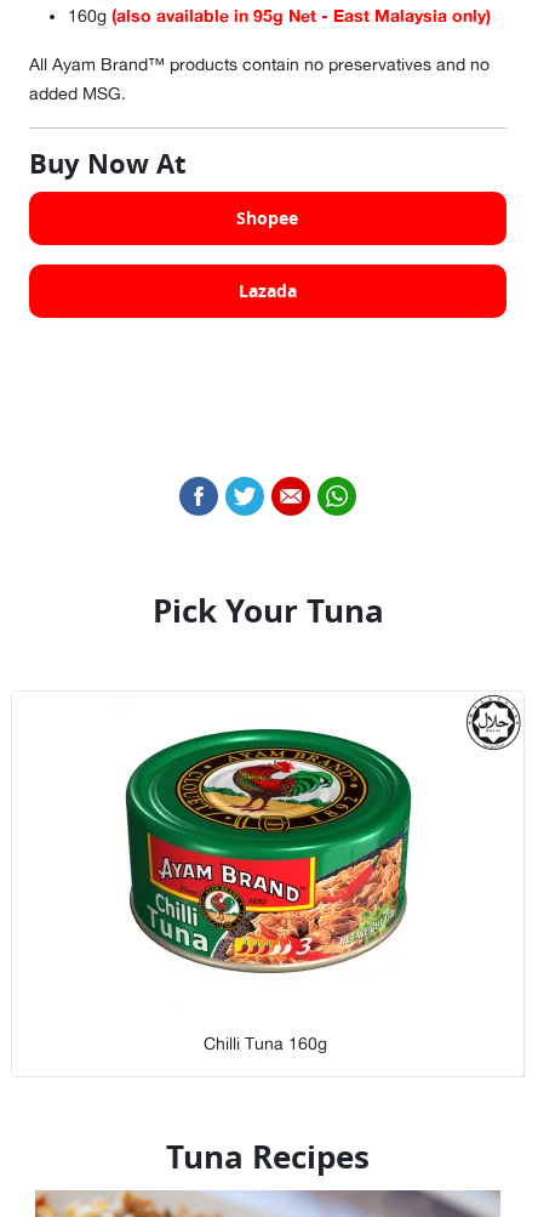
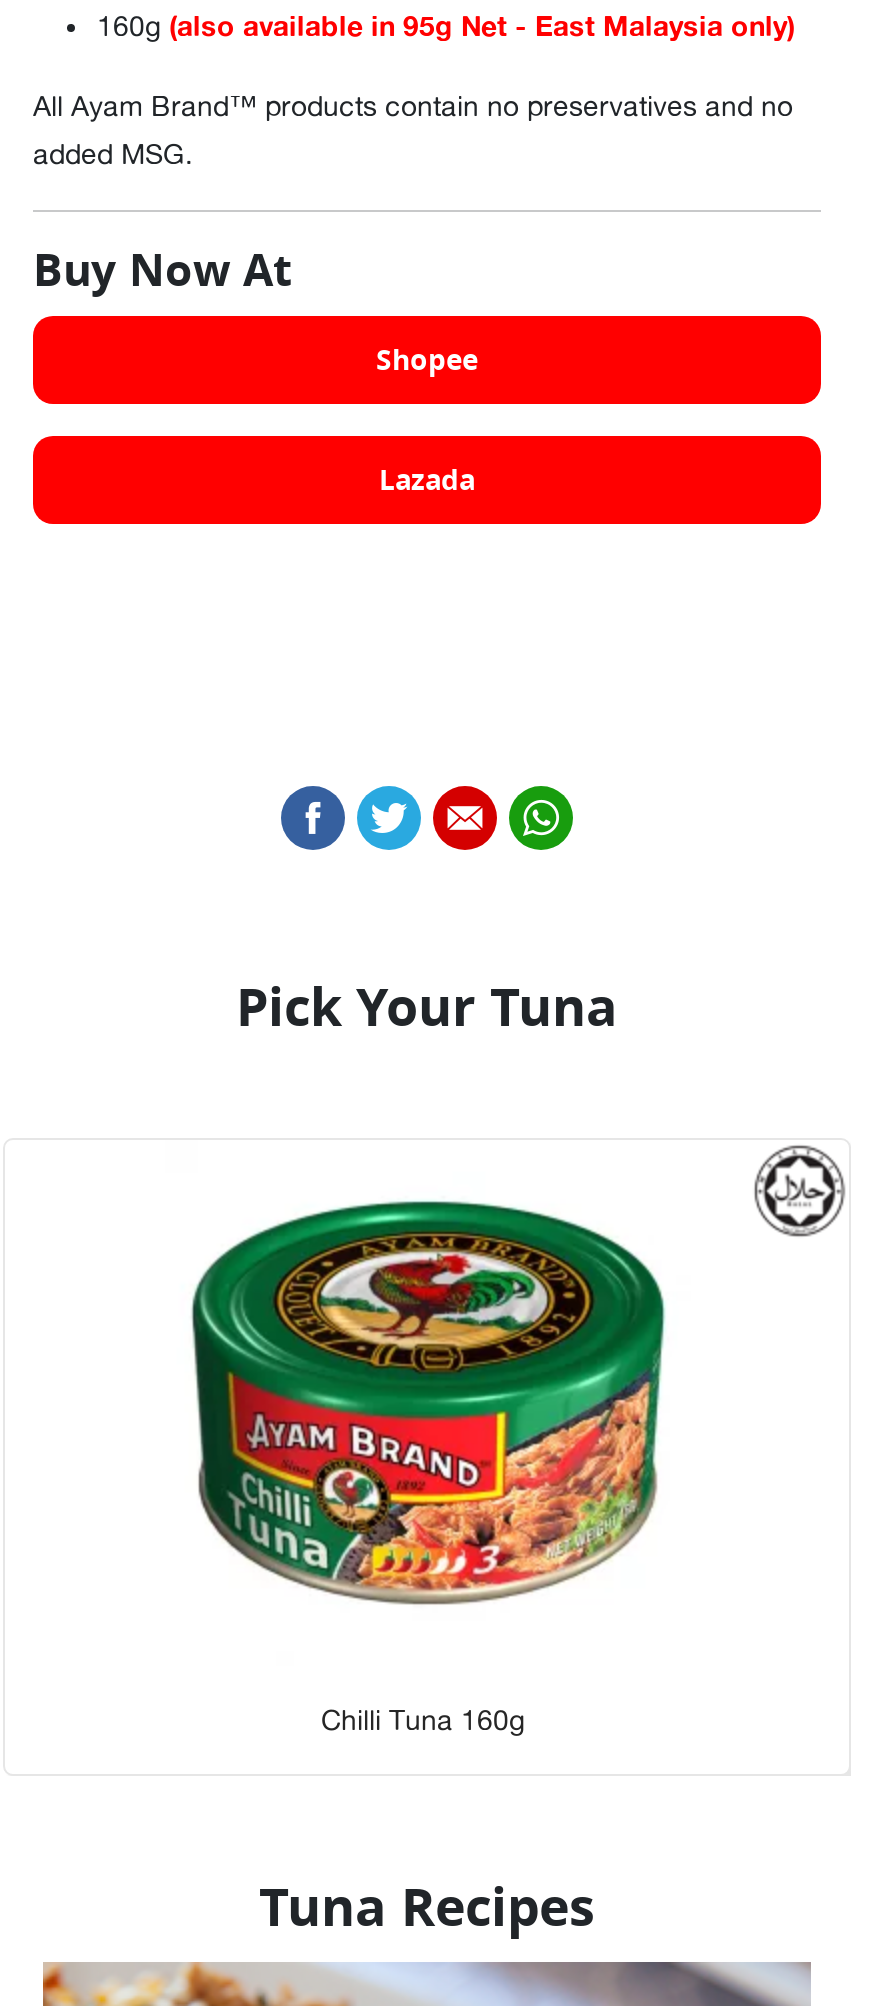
- Chilli Tuna 160g
+ Chilli Tuna Light 160g
